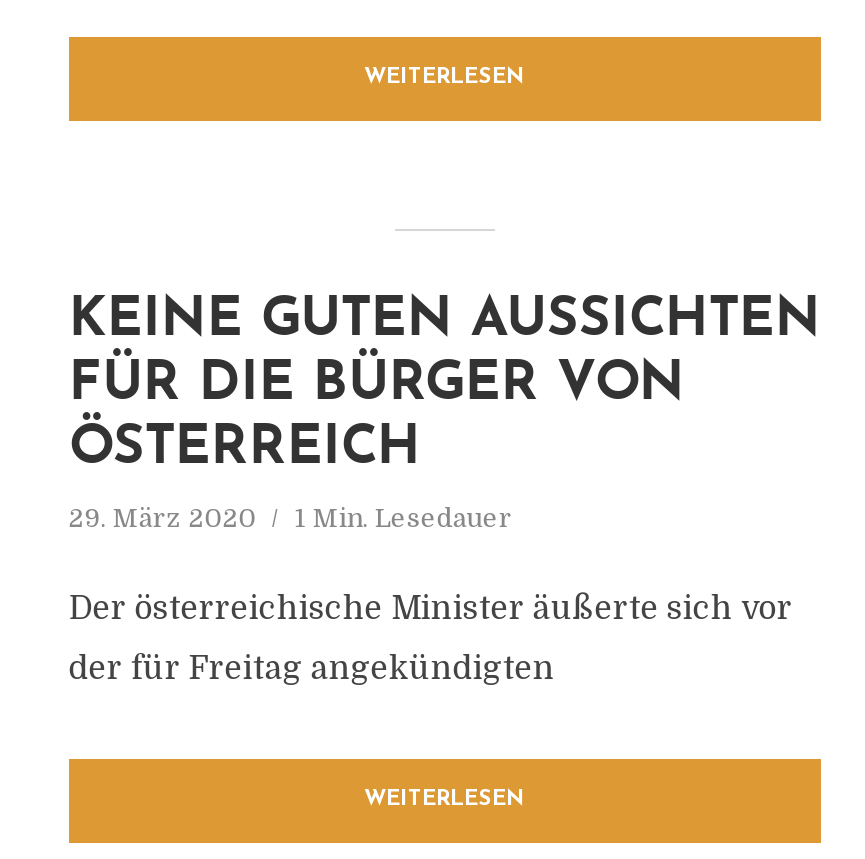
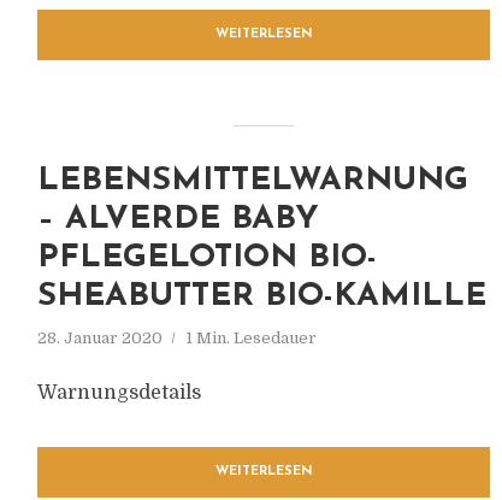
- KEINE GUTEN AUSSICHTEN
- FÜR DIE BÜRGER VON
- ÖSTERREICH
+ LEBENSMITTELWARNUNG
+ – ALVERDE BABY
+ PFLEGELOTION BIO-
+ SHEABUTTER BIO-KAMILLE

- 29. März 2020 1 Min. Lesedauer
+ 28. Januar 2020 1 Min. Lesedauer

moved down: 1 Min. Lesedauer

- Der österreichische Minister äußerte sich vor
- der für Freitag angekündigten
+ Warnungsdetails
